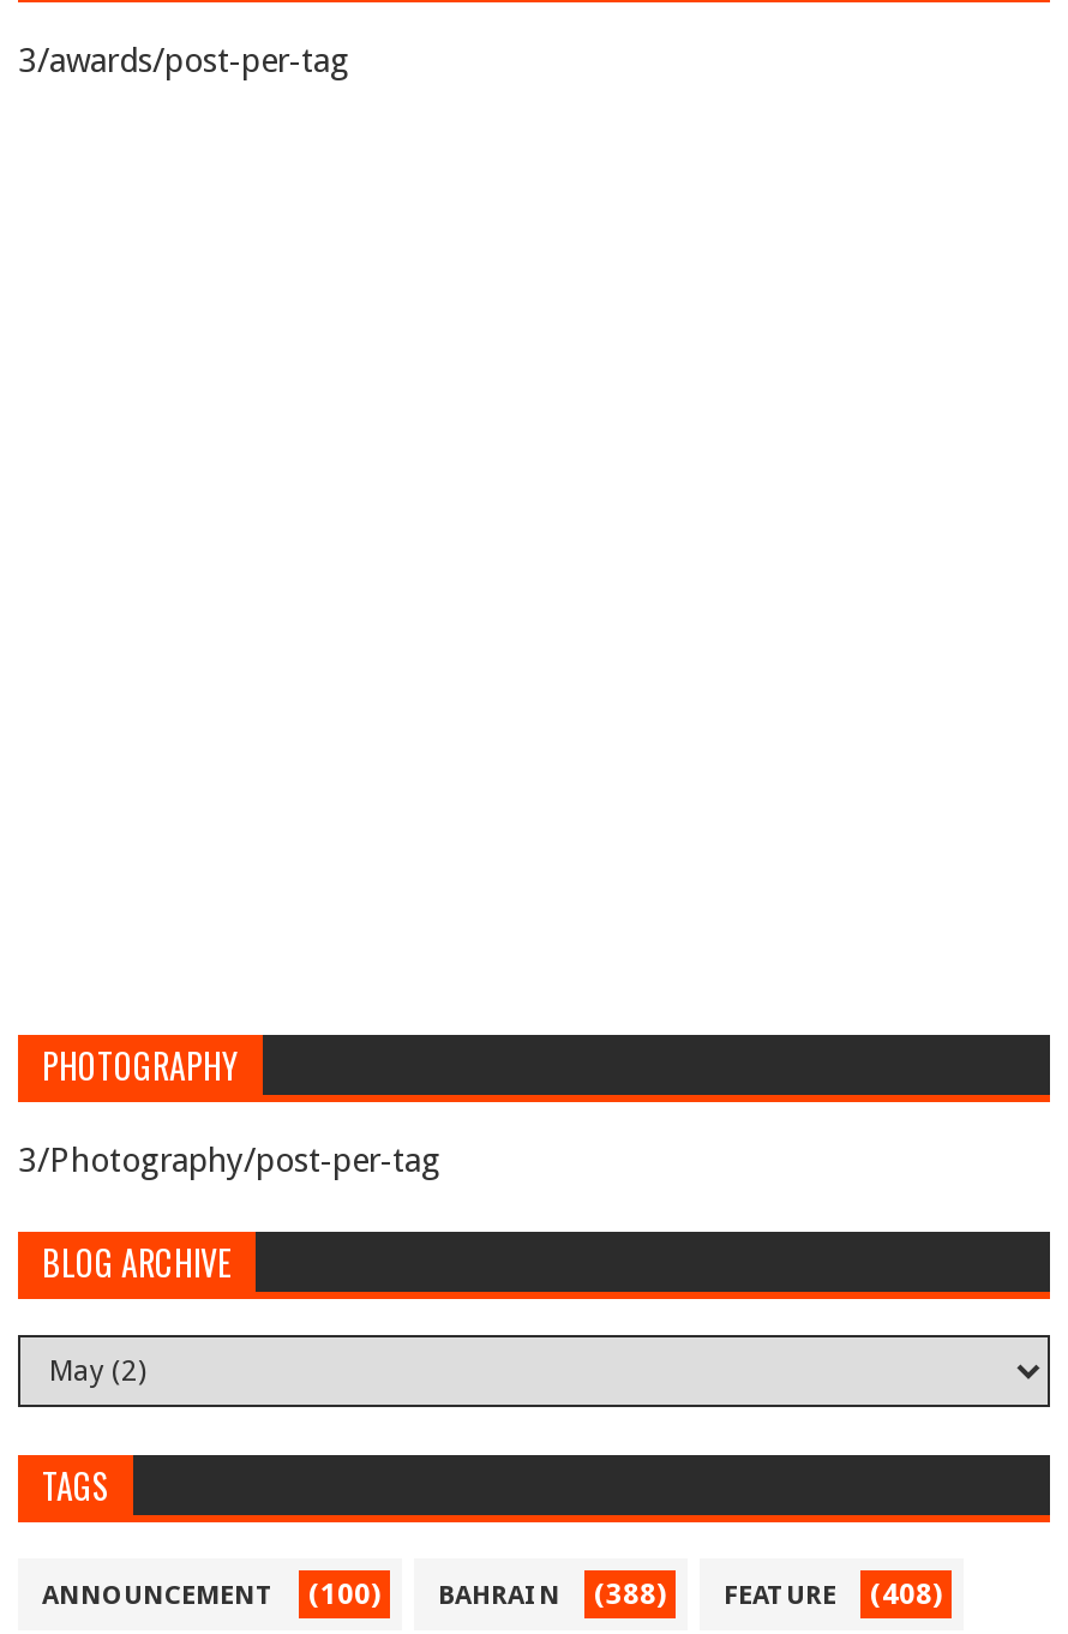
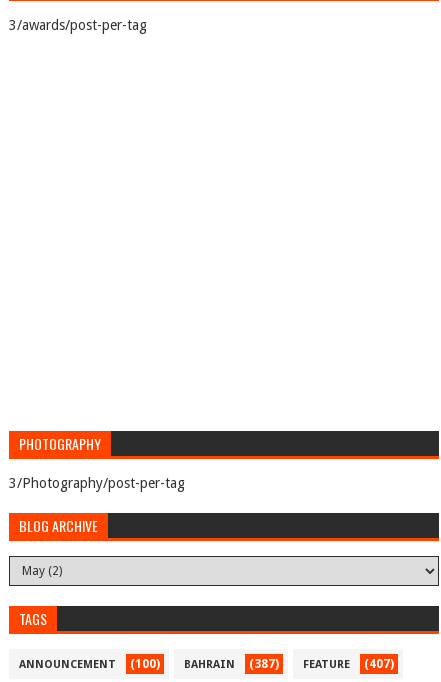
- (388)
+ (387)

- (408)
+ (407)
